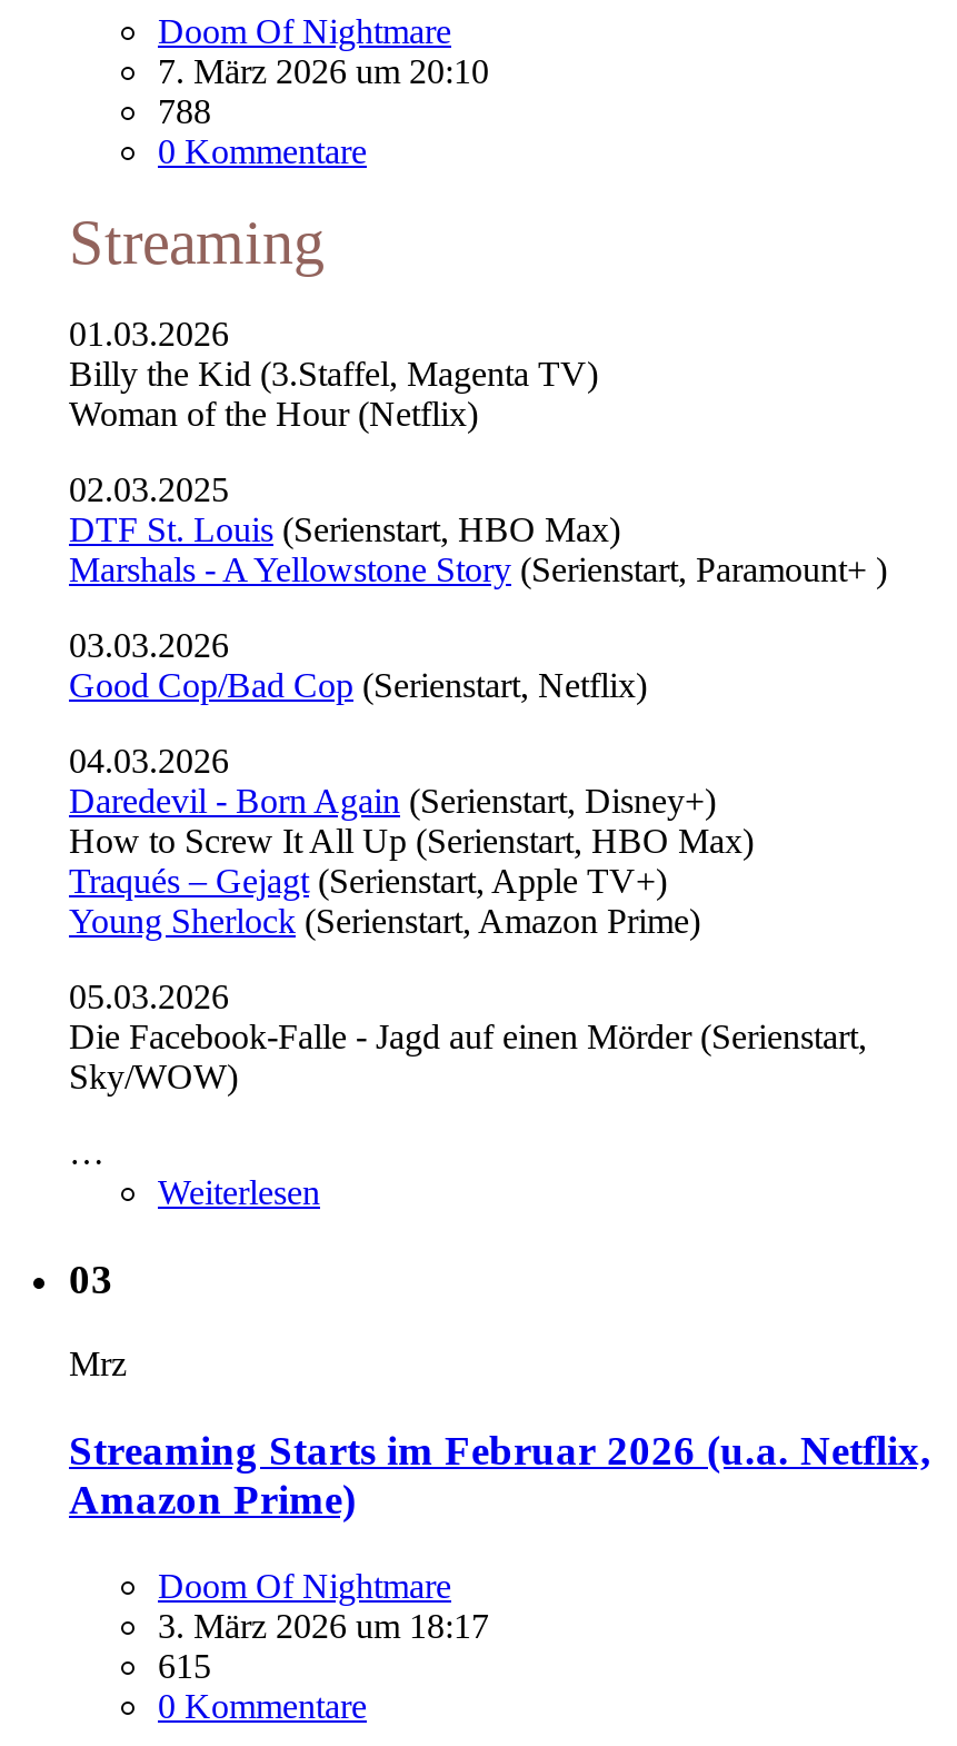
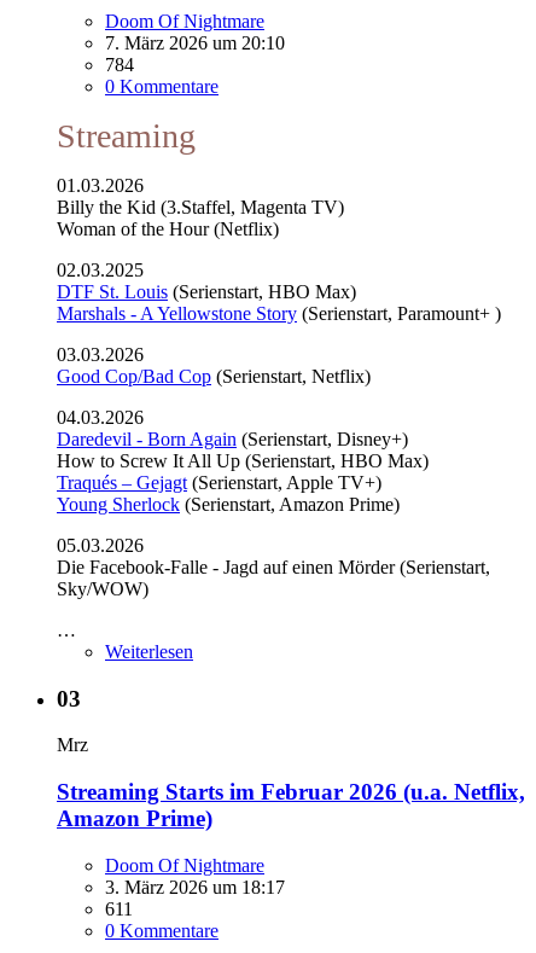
- 788
+ 784

- 615
+ 611
